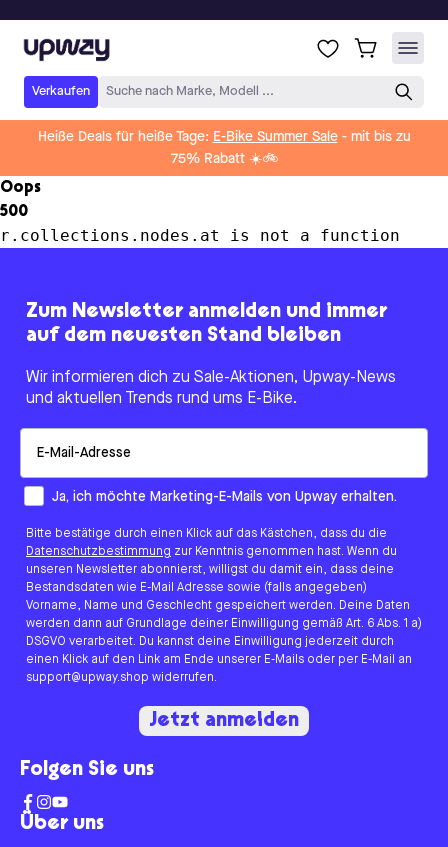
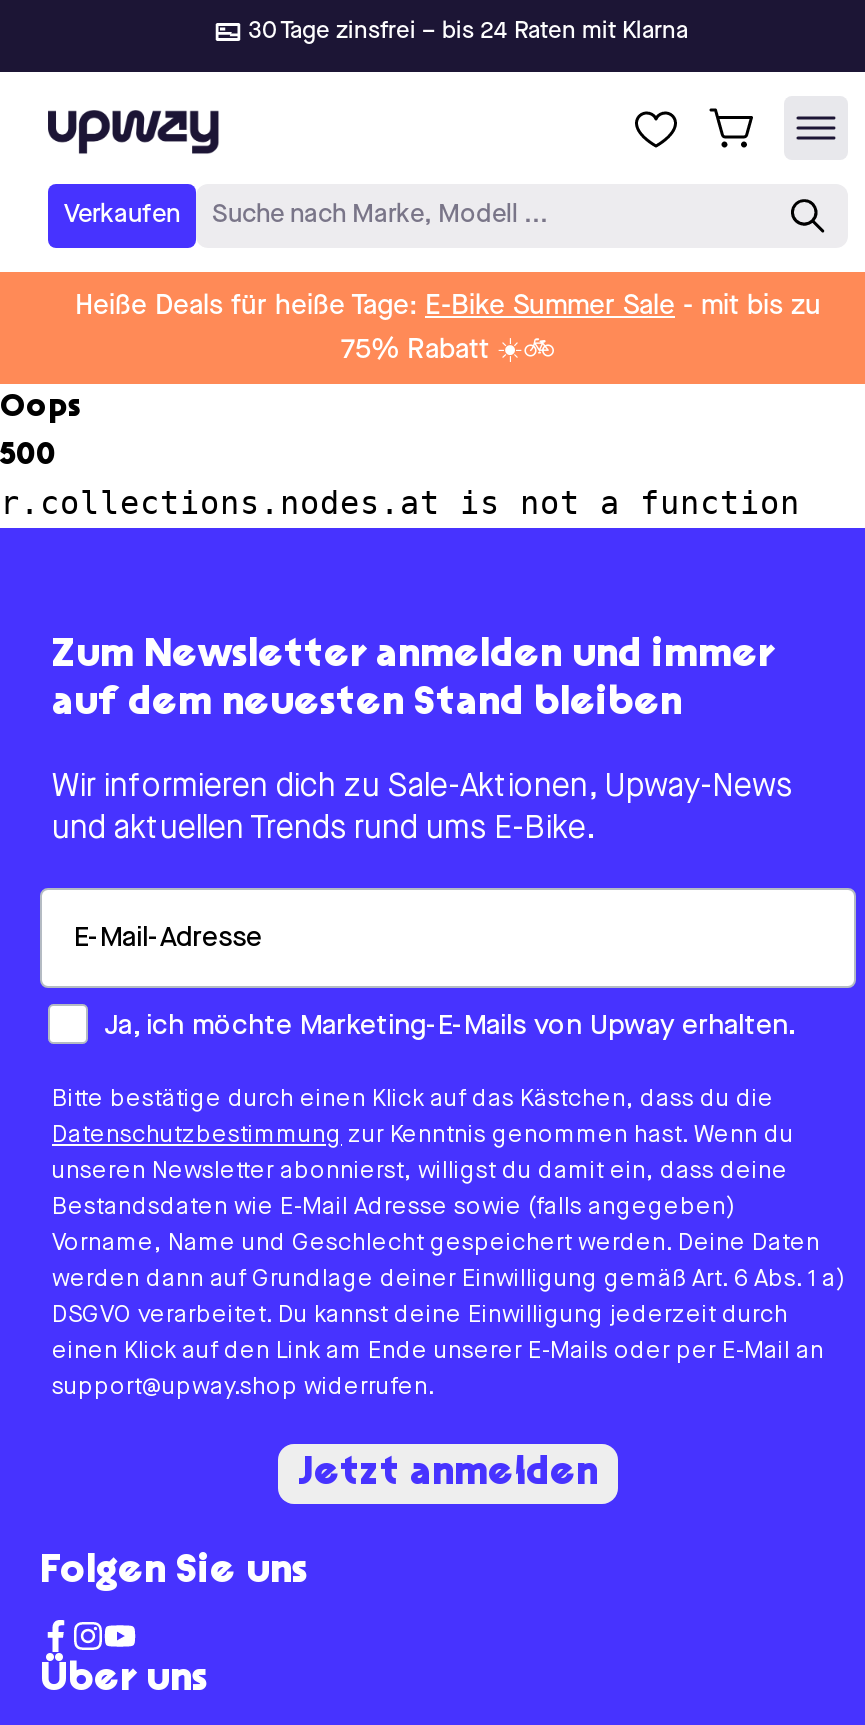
+ 30 Tage zinsfrei – bis 24 Raten mit Klarna
